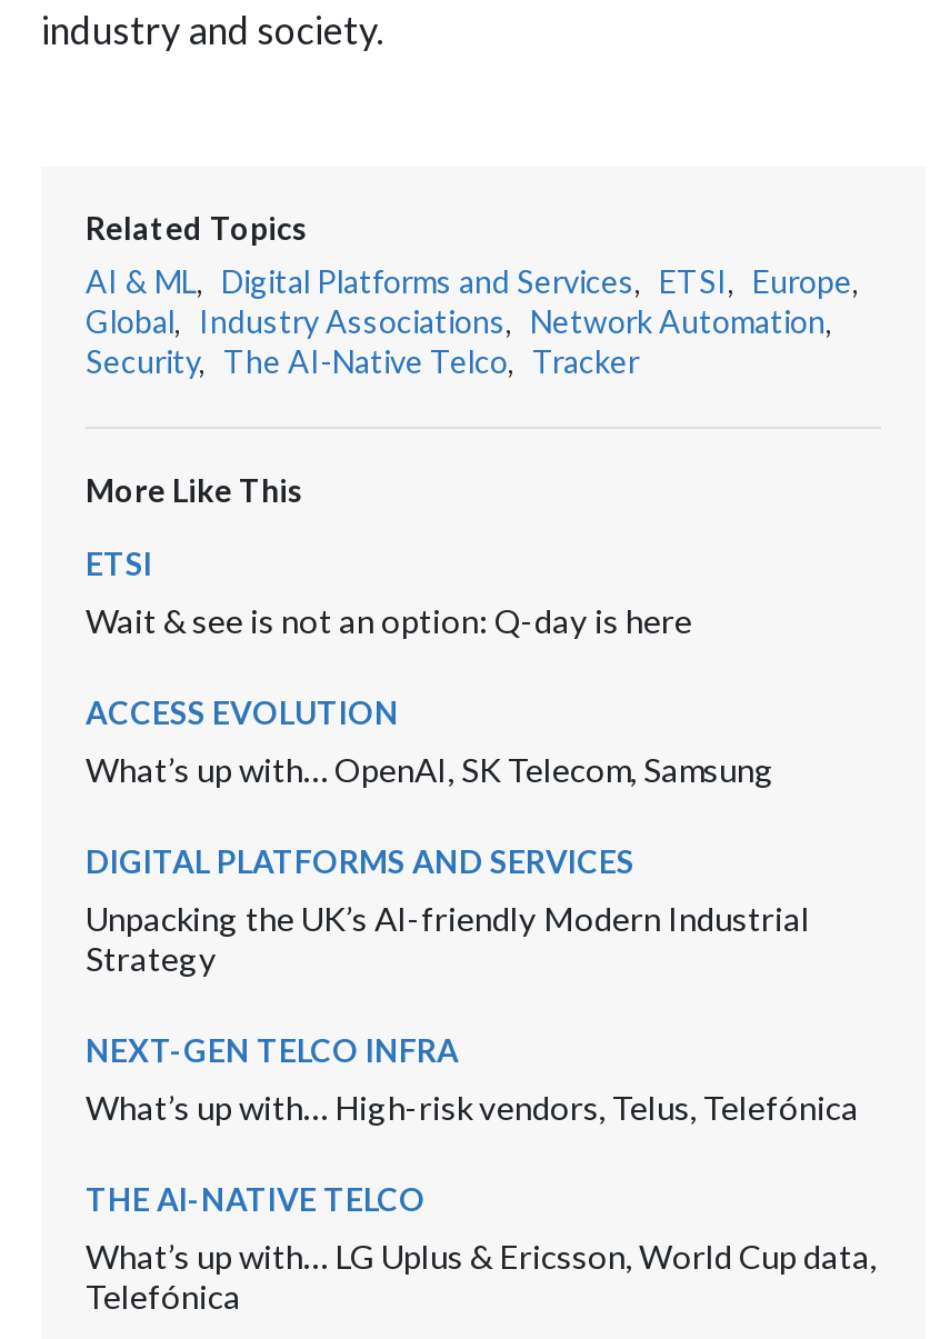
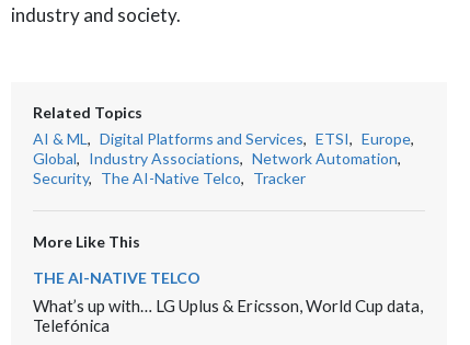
- ETSI
- Wait & see is not an option: Q-day is here
- ACCESS EVOLUTION
- What’s up with… OpenAI, SK Telecom, Samsung
- DIGITAL PLATFORMS AND SERVICES
- Unpacking the UK’s AI-friendly Modern Industrial
- Strategy
- NEXT-GEN TELCO INFRA
- What’s up with… High-risk vendors, Telus, Telefónica
